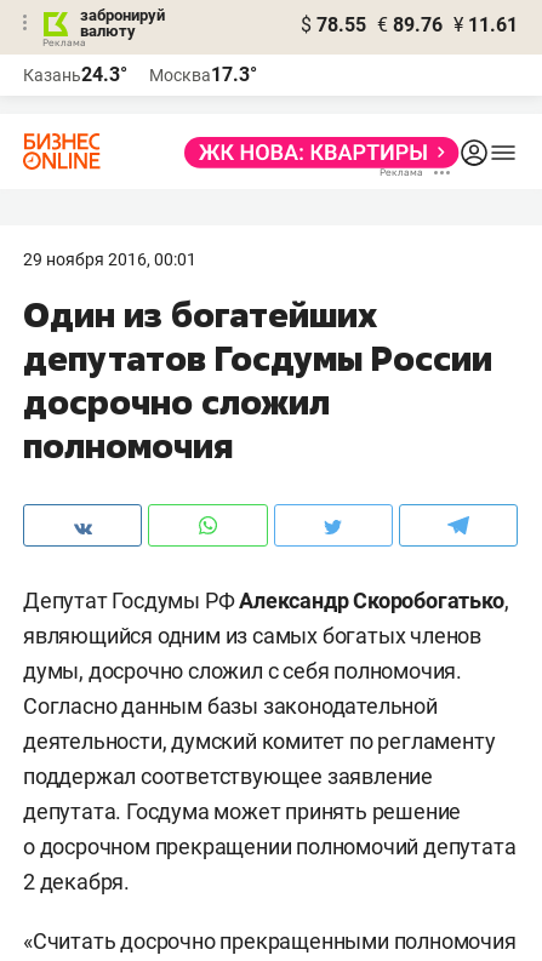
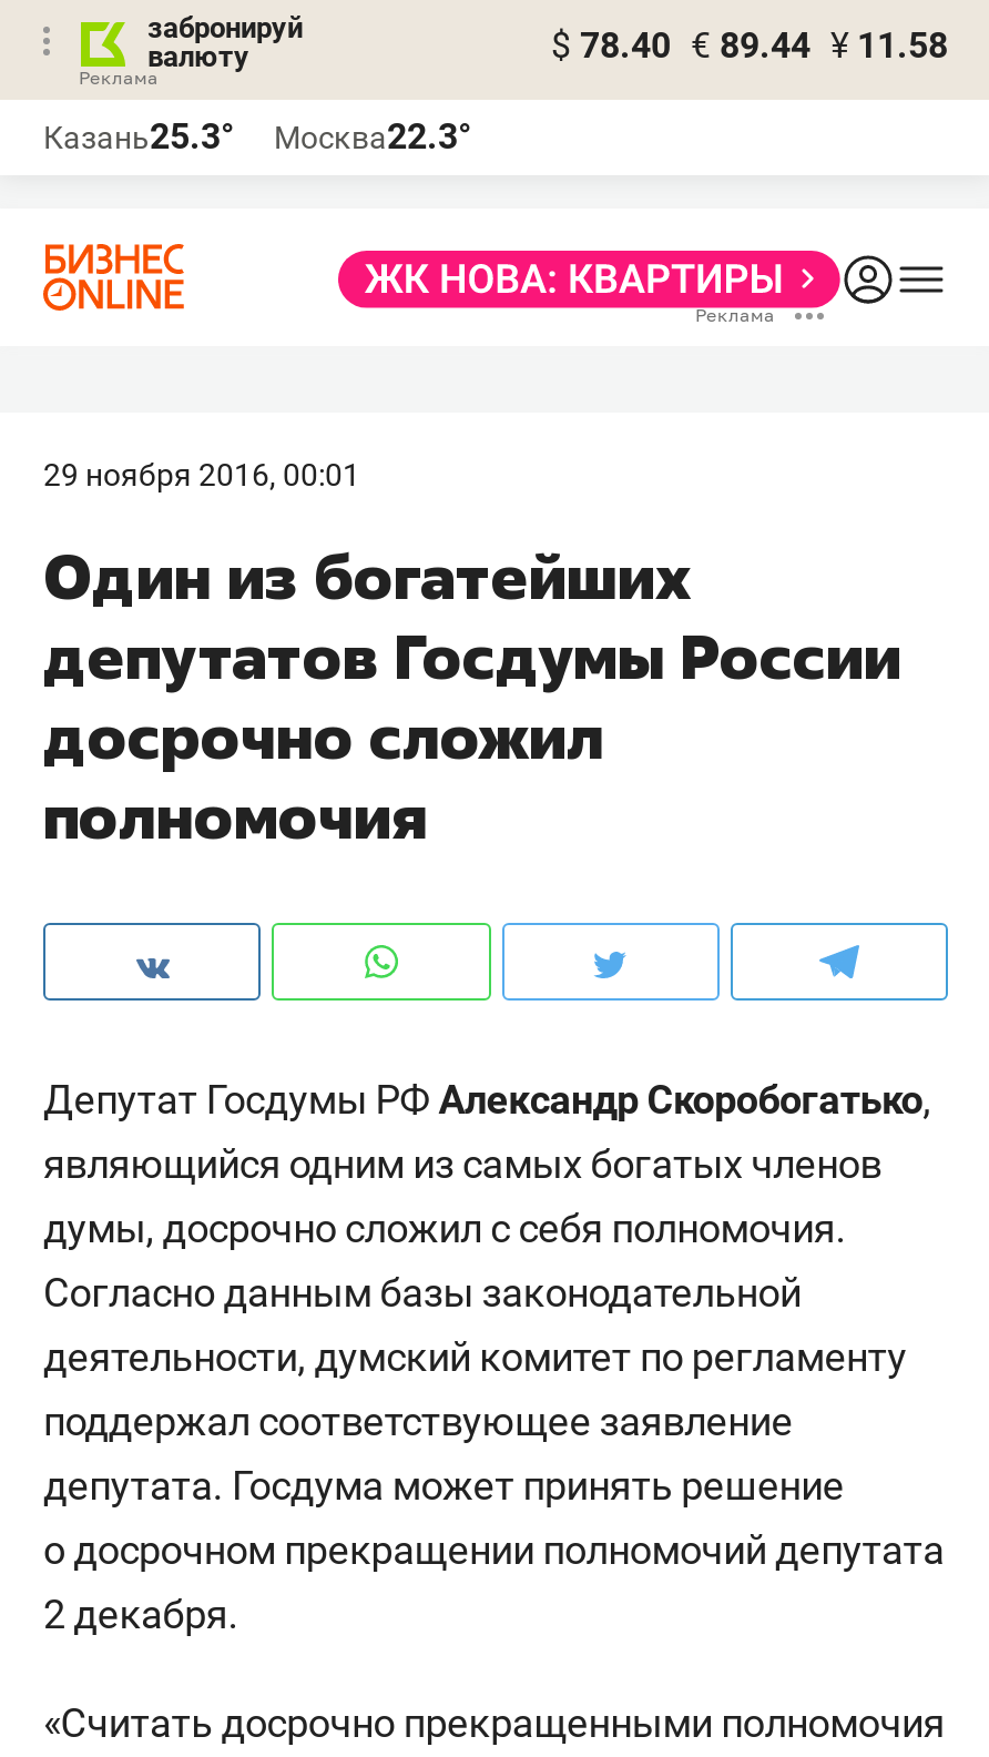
- $ 78.55 € 89.76 ¥ 11.61
+ $ 78.40 € 89.44 ¥ 11.58

- Казань24.3°
+ Казань25.3°

- Москва17.3°
+ Москва22.3°
